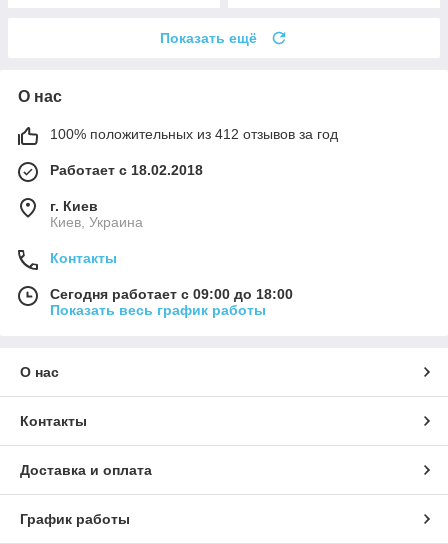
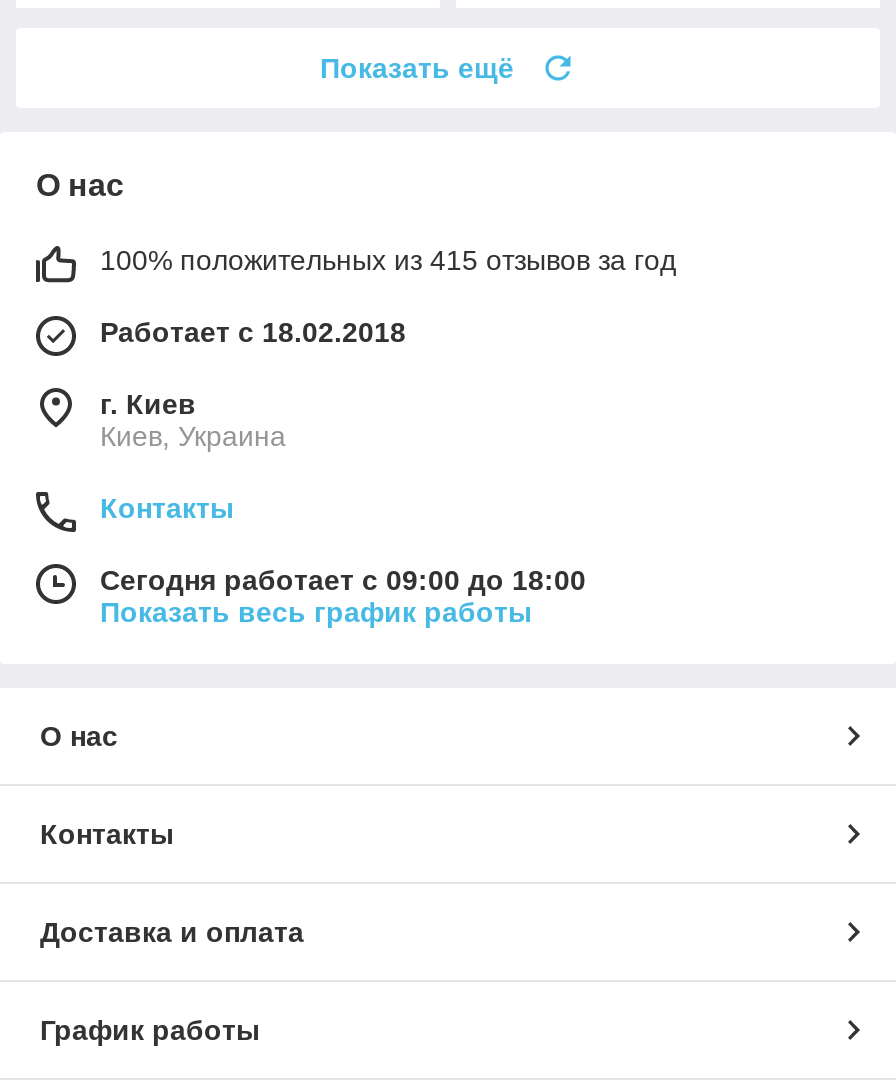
- 100% положительных из 412 отзывов за год
+ 100% положительных из 415 отзывов за год
